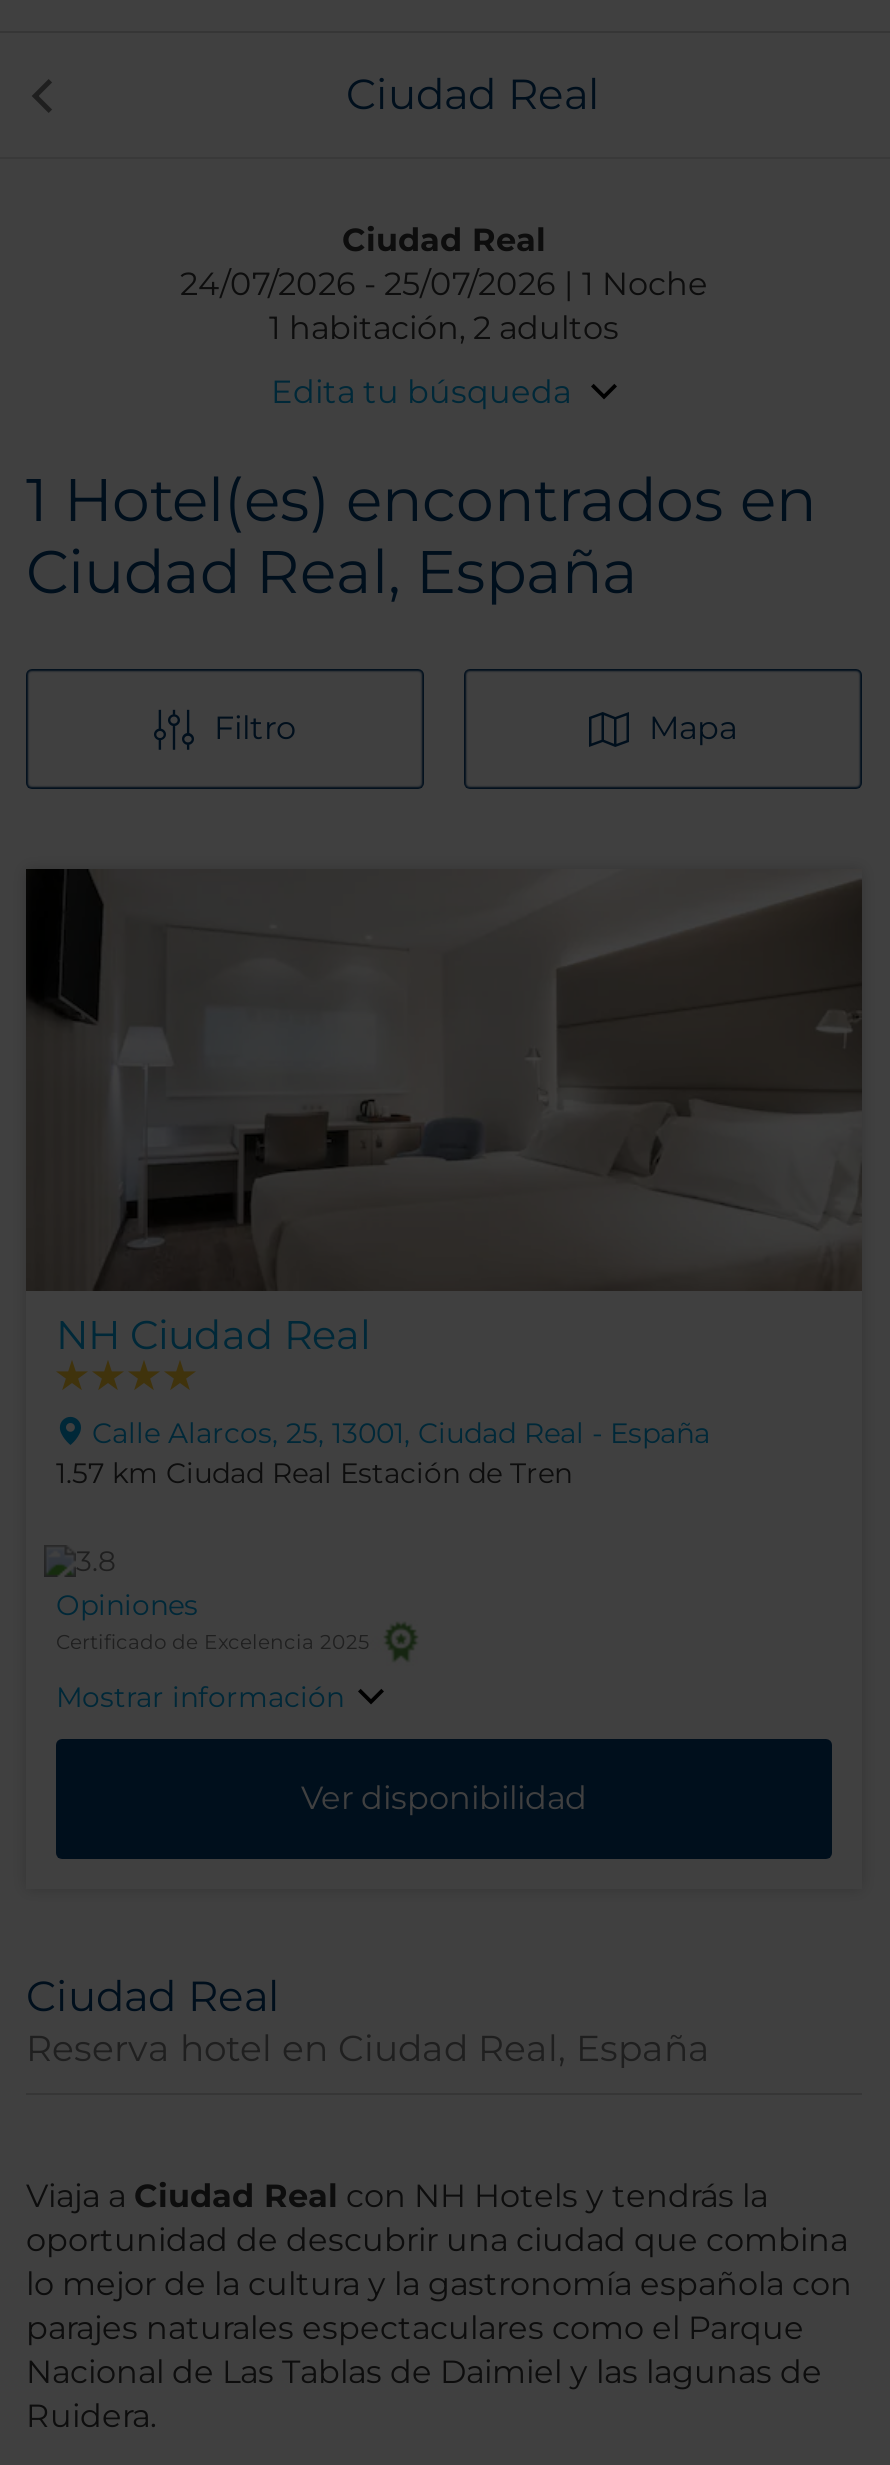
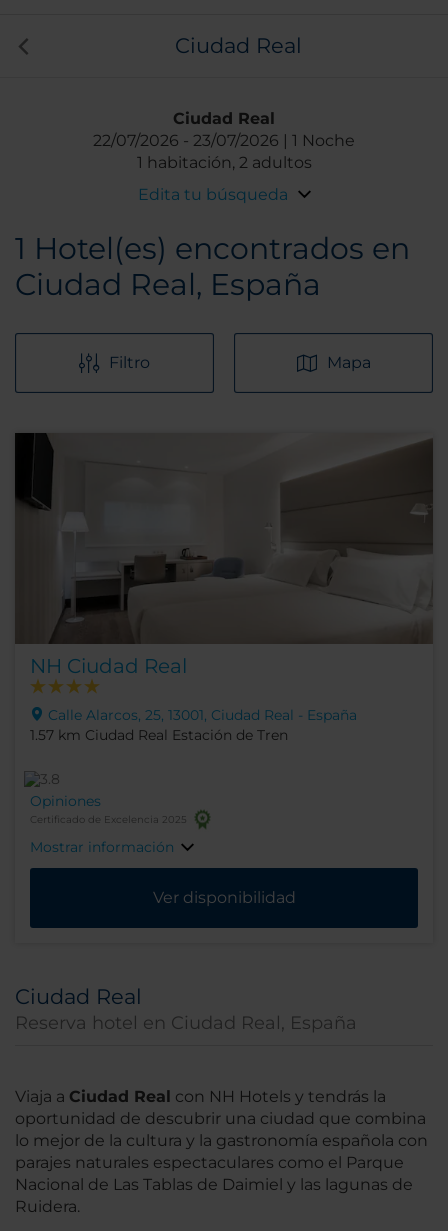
- 24/07/2026
+ 22/07/2026

- 25/07/2026
+ 23/07/2026
